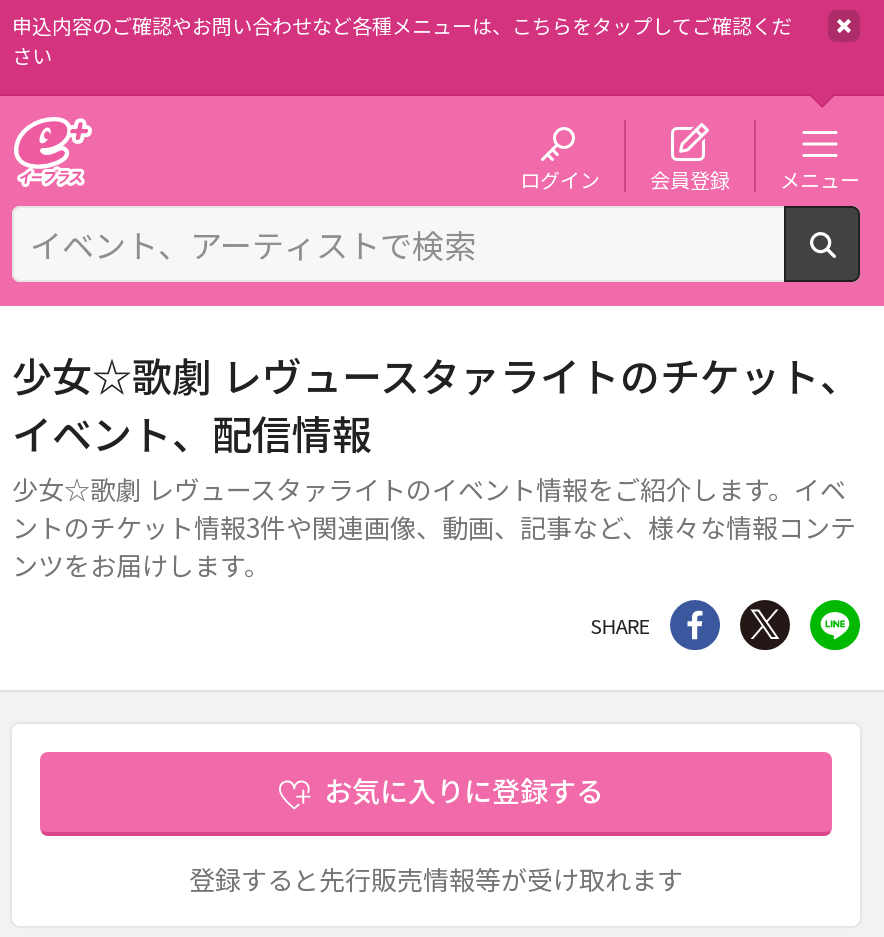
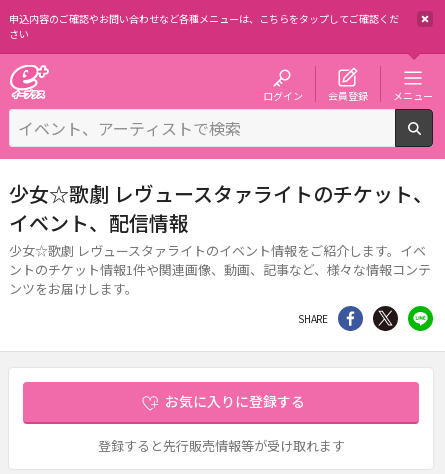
- ントのチケット情報3件や関連画像、動画、記事など、様々な情報コンテ
+ ントのチケット情報1件や関連画像、動画、記事など、様々な情報コンテ
